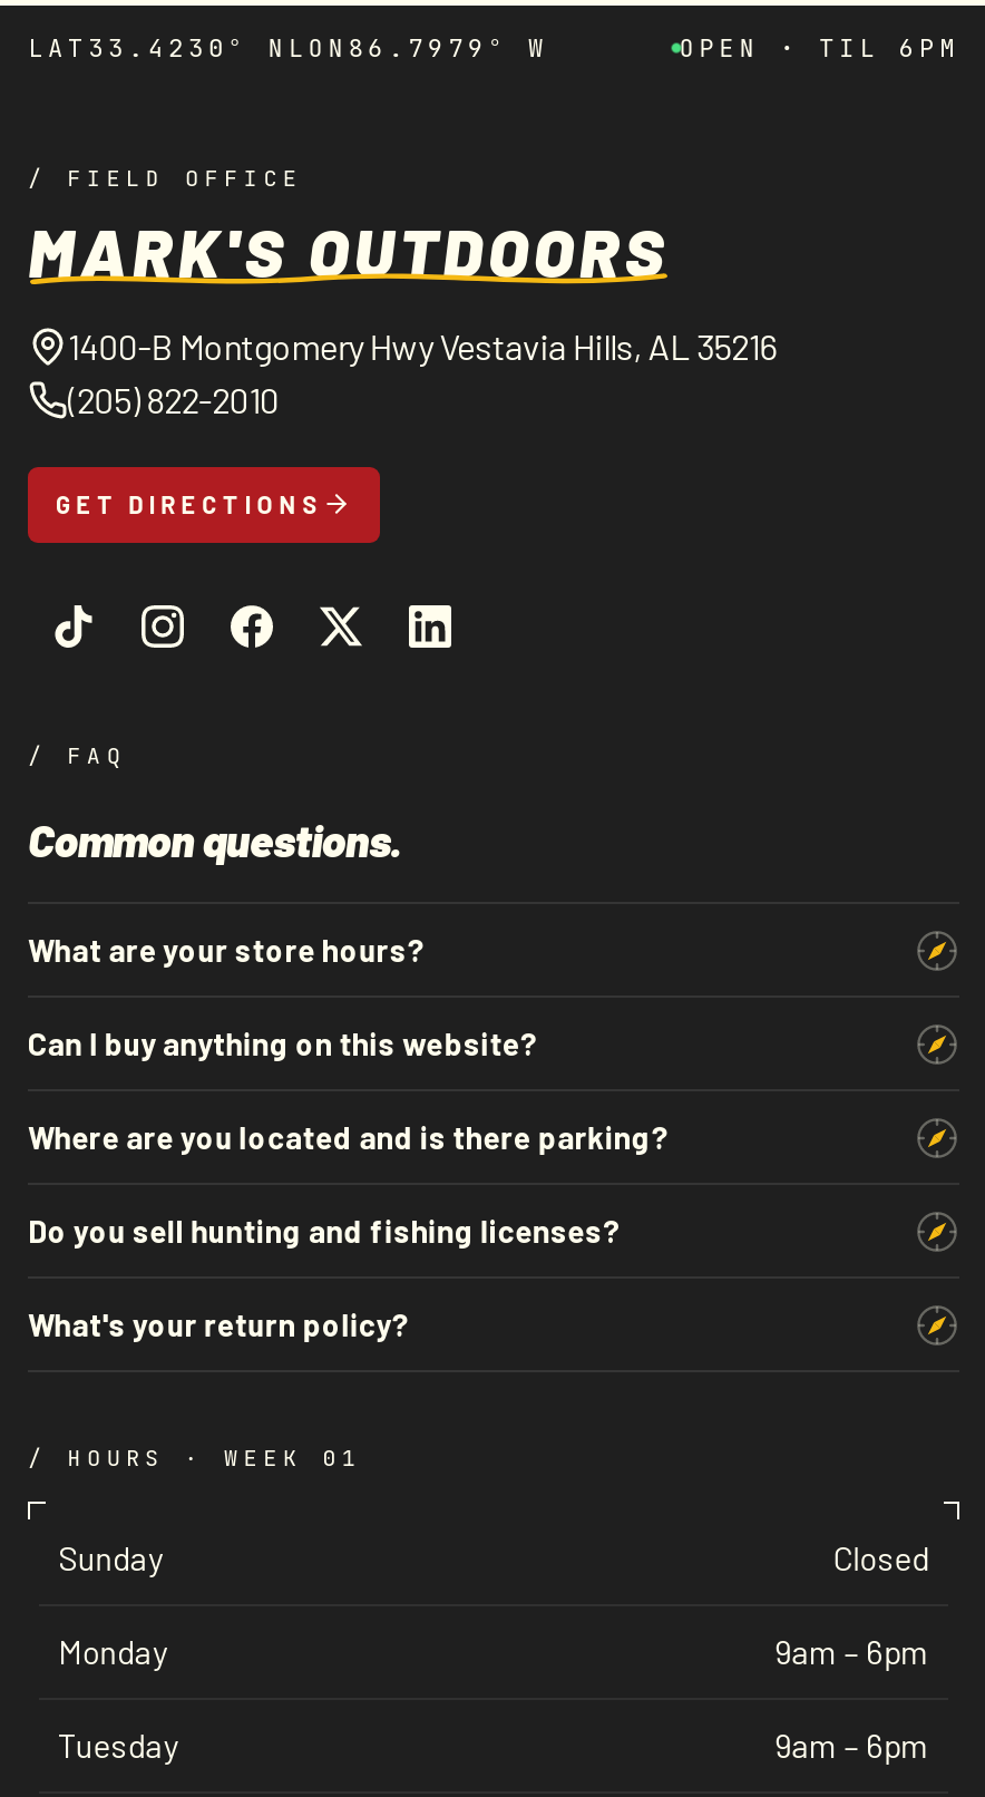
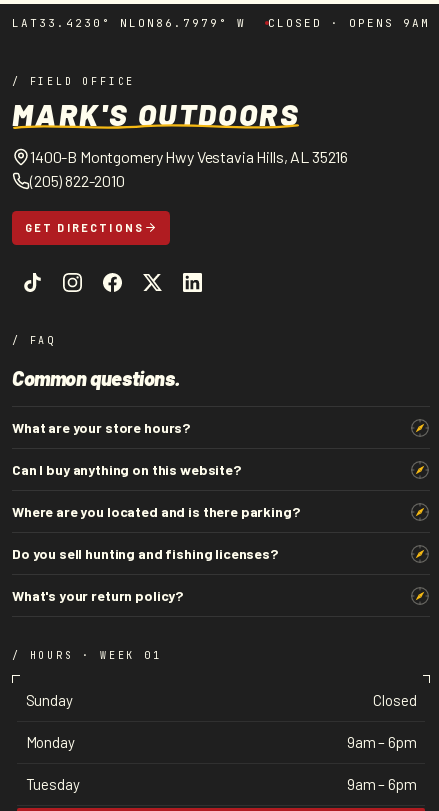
- OPEN · TIL 6PM
+ CLOSED · OPENS 9AM
